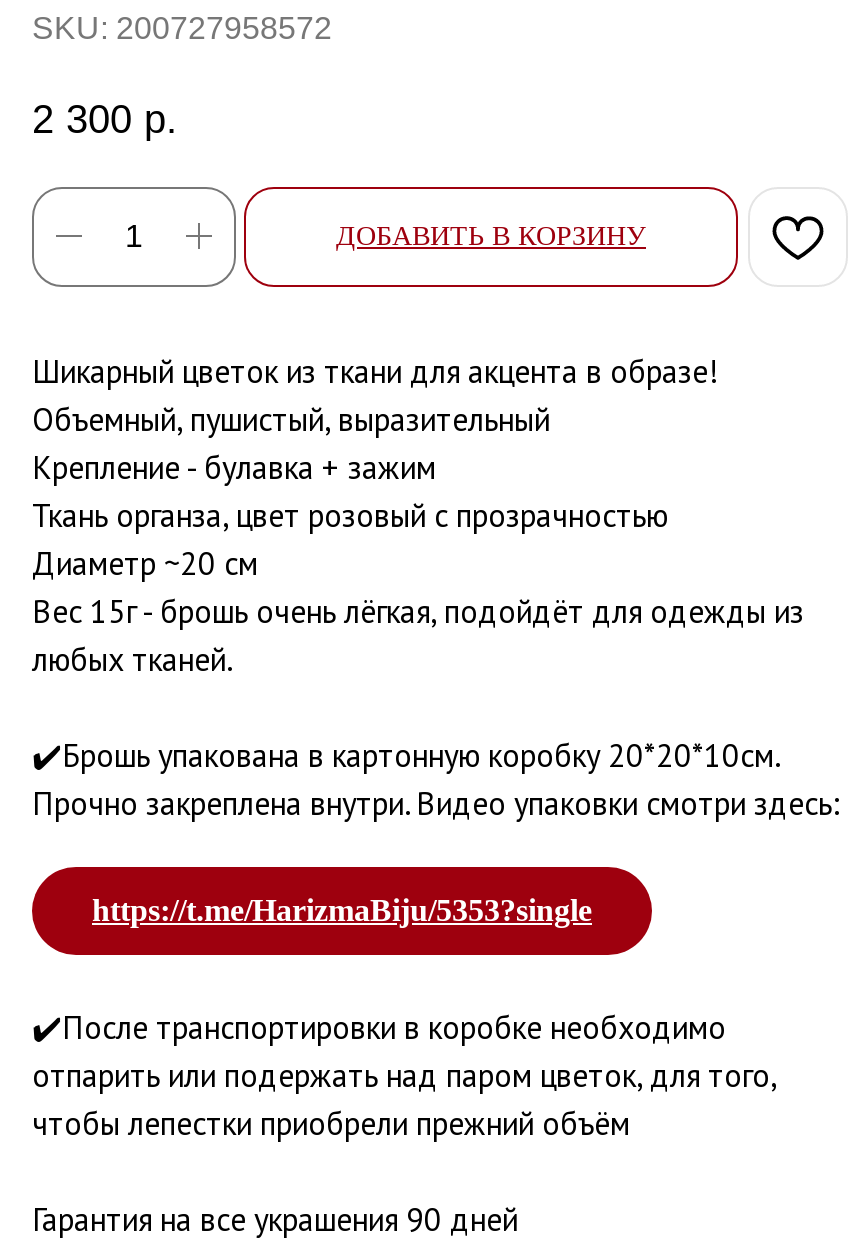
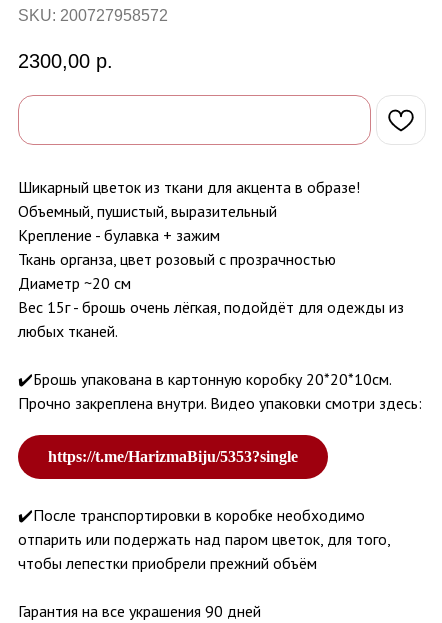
- 2 300 р.
- ДОБАВИТЬ В КОРЗИНУ
+ 2300,00 р.
